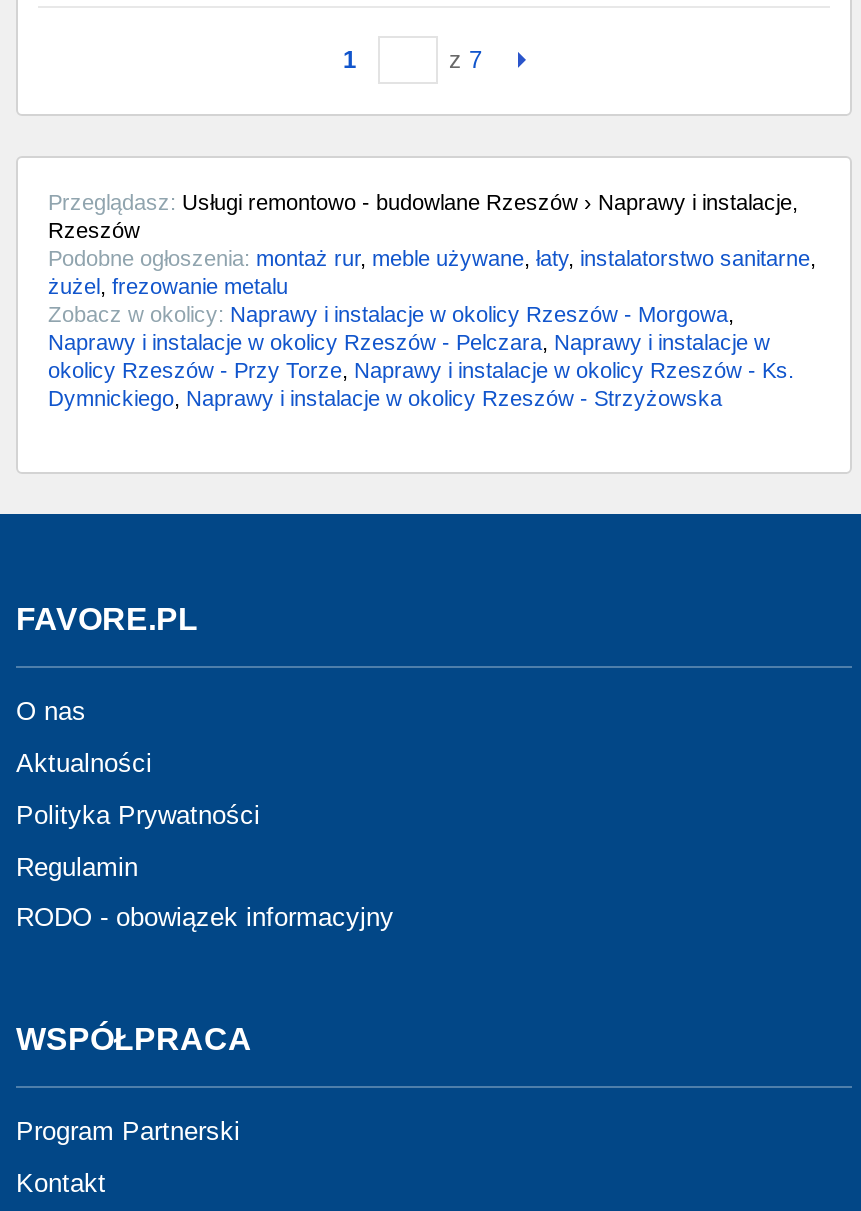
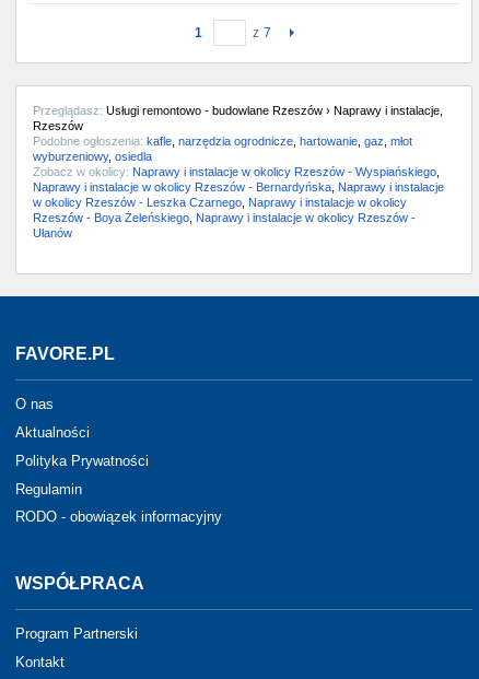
- Podobne ogłoszenia: montaż rur, meble używane, łaty, instalatorstwo sanitarne,
- żużel, frezowanie metalu
- Zobacz w okolicy: Naprawy i instalacje w okolicy Rzeszów - Morgowa,
- Naprawy i instalacje w okolicy Rzeszów - Pelczara, Naprawy i instalacje w
- okolicy Rzeszów - Przy Torze, Naprawy i instalacje w okolicy Rzeszów - Ks.
- Dymnickiego, Naprawy i instalacje w okolicy Rzeszów - Strzyżowska
+ Podobne ogłoszenia: kafle, narzędzia ogrodnicze, hartowanie, gaz, młot
+ wyburzeniowy, osiedla
+ Zobacz w okolicy: Naprawy i instalacje w okolicy Rzeszów - Wyspiańskiego,
+ Naprawy i instalacje w okolicy Rzeszów - Bernardyńska, Naprawy i instalacje
+ w okolicy Rzeszów - Leszka Czarnego, Naprawy i instalacje w okolicy
+ Rzeszów - Boya Żeleńskiego, Naprawy i instalacje w okolicy Rzeszów -
+ Ułanów
